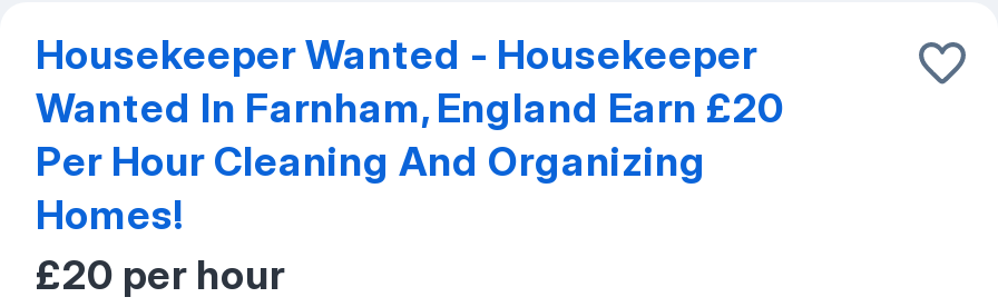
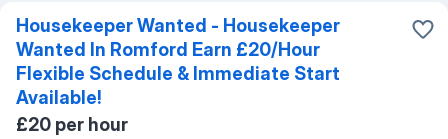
- Wanted In Farnham, England Earn £20
- Per Hour Cleaning And Organizing
- Homes!
+ Wanted In Romford Earn £20/Hour
+ Flexible Schedule & Immediate Start
+ Available!
